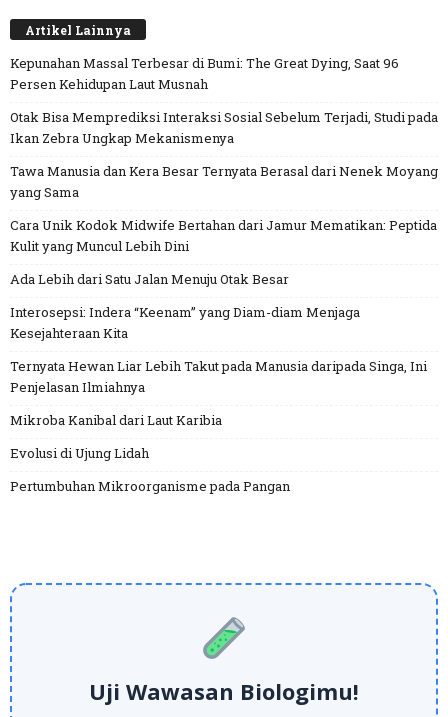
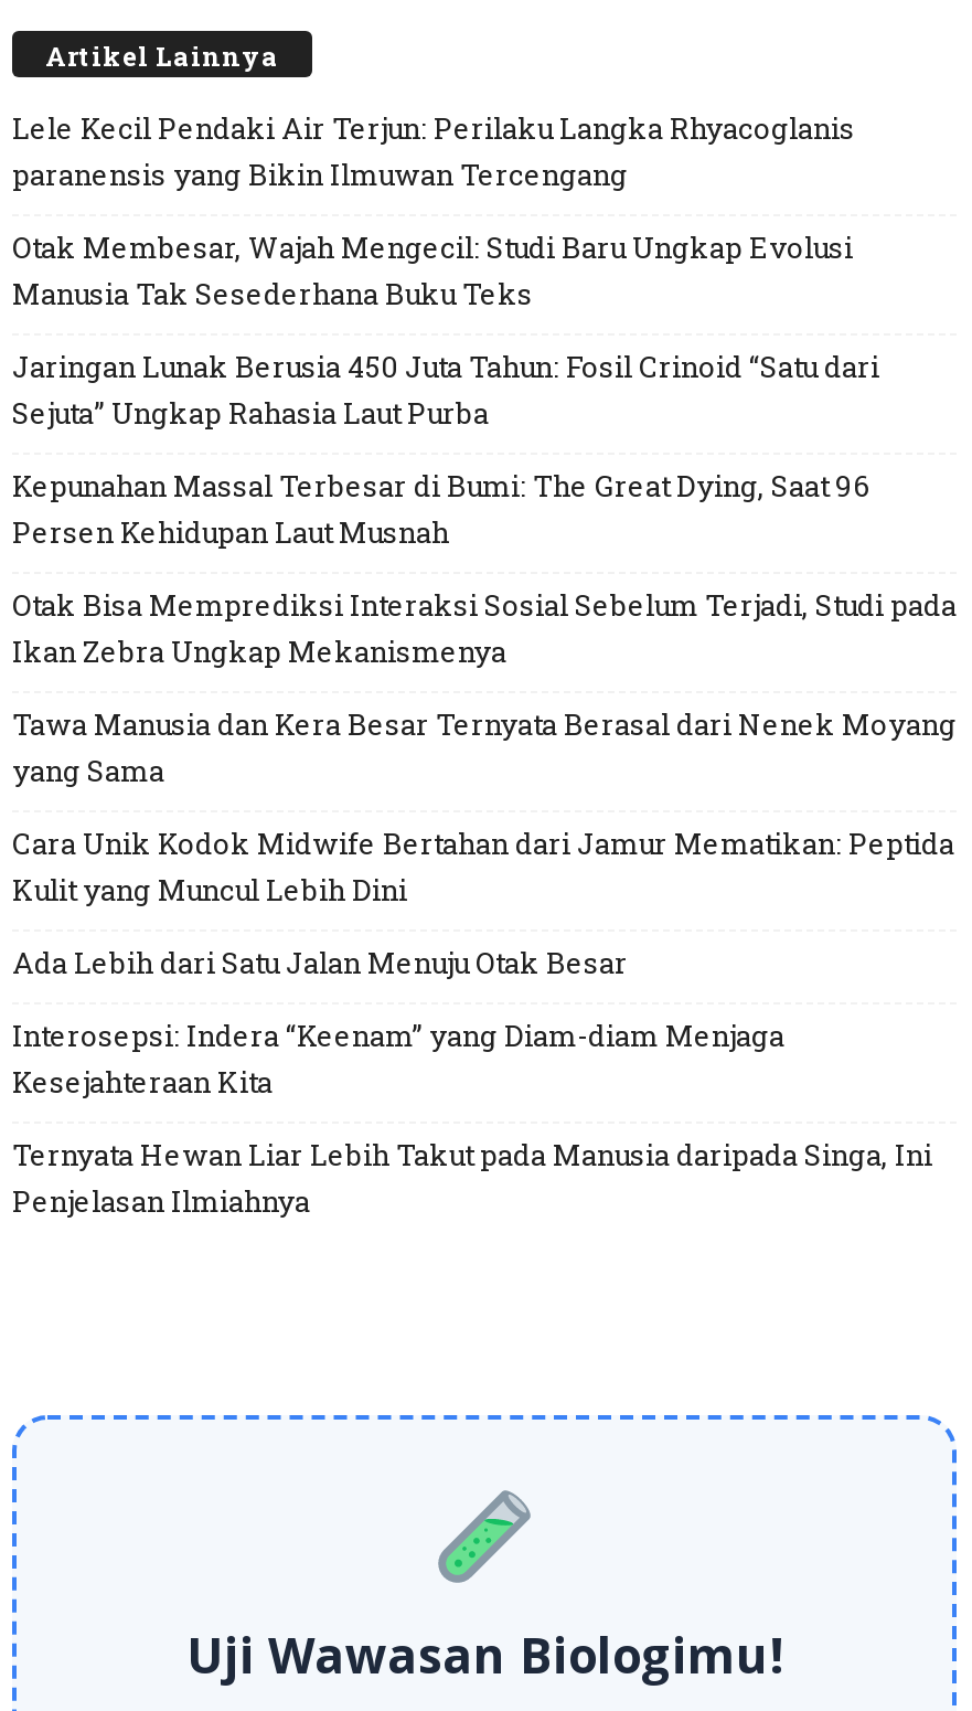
+ Lele Kecil Pendaki Air Terjun: Perilaku Langka Rhyacoglanis
+ paranensis yang Bikin Ilmuwan Tercengang
+ Otak Membesar, Wajah Mengecil: Studi Baru Ungkap Evolusi
+ Manusia Tak Sesederhana Buku Teks
+ Jaringan Lunak Berusia 450 Juta Tahun: Fosil Crinoid “Satu dari
+ Sejuta” Ungkap Rahasia Laut Purba

moved down: Kepunahan Massal Terbesar di Bumi: The Great Dying, Saat 96 | Persen Kehidupan Laut Musnah | Otak Bisa Memprediksi Interaksi Sosial Sebelum Terjadi, Studi pada | ... | Ternyata Hewan Liar Lebih Takut pada Manusia daripada Singa, Ini | Penjelasan Ilmiahnya

- Mikroba Kanibal dari Laut Karibia
- Evolusi di Ujung Lidah
- Pertumbuhan Mikroorganisme pada Pangan
